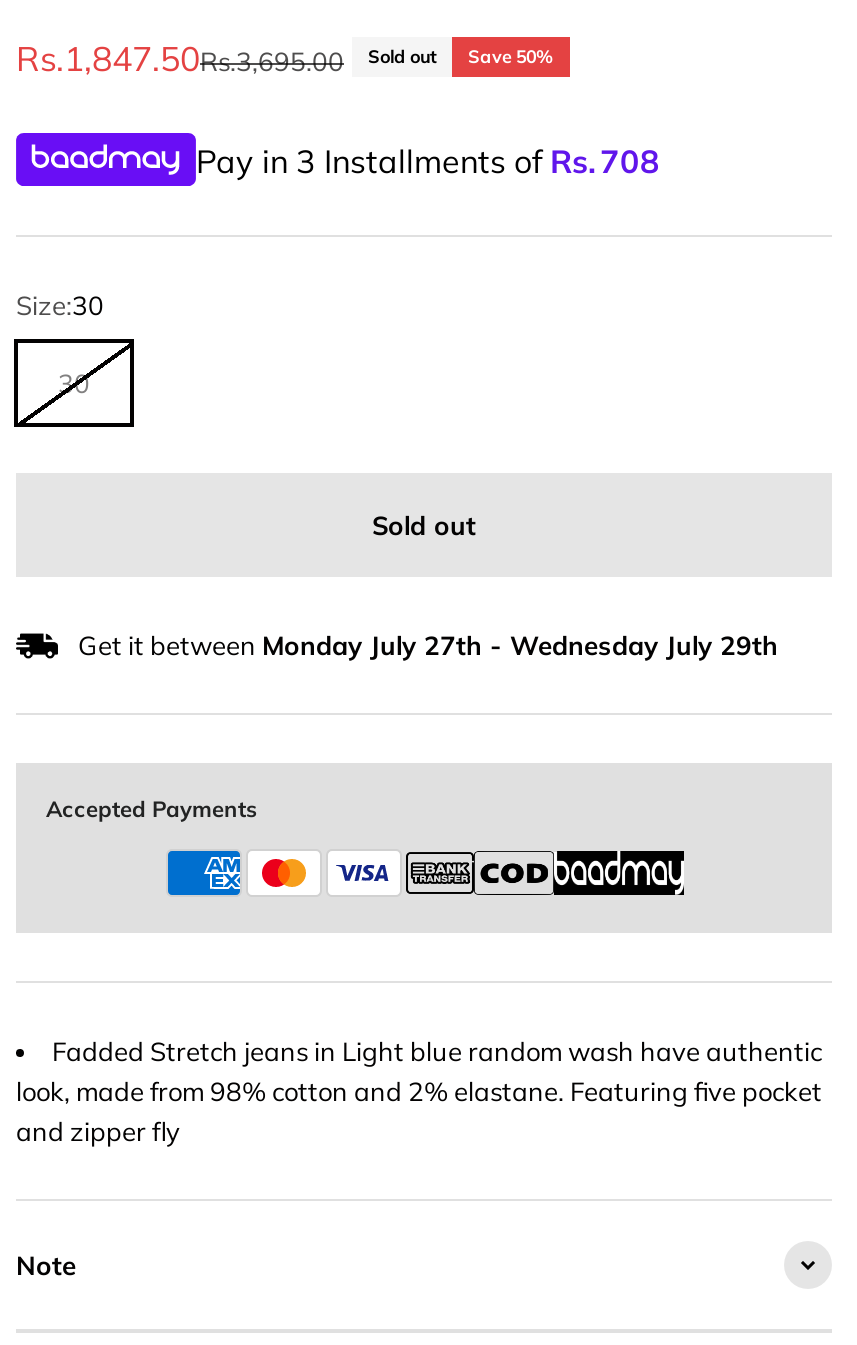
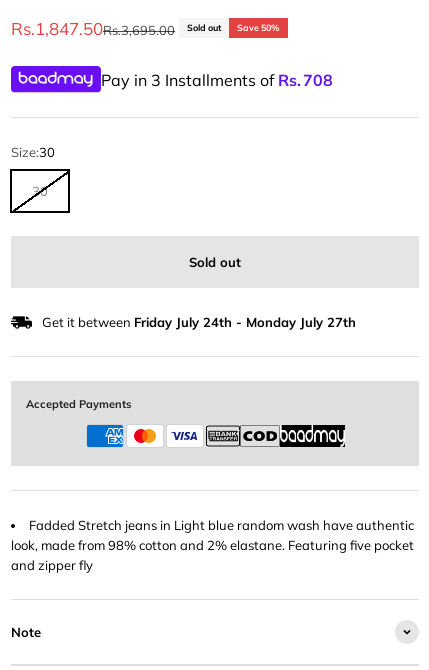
- Get it between Monday July 27th - Wednesday July 29th
+ Get it between Friday July 24th - Monday July 27th
